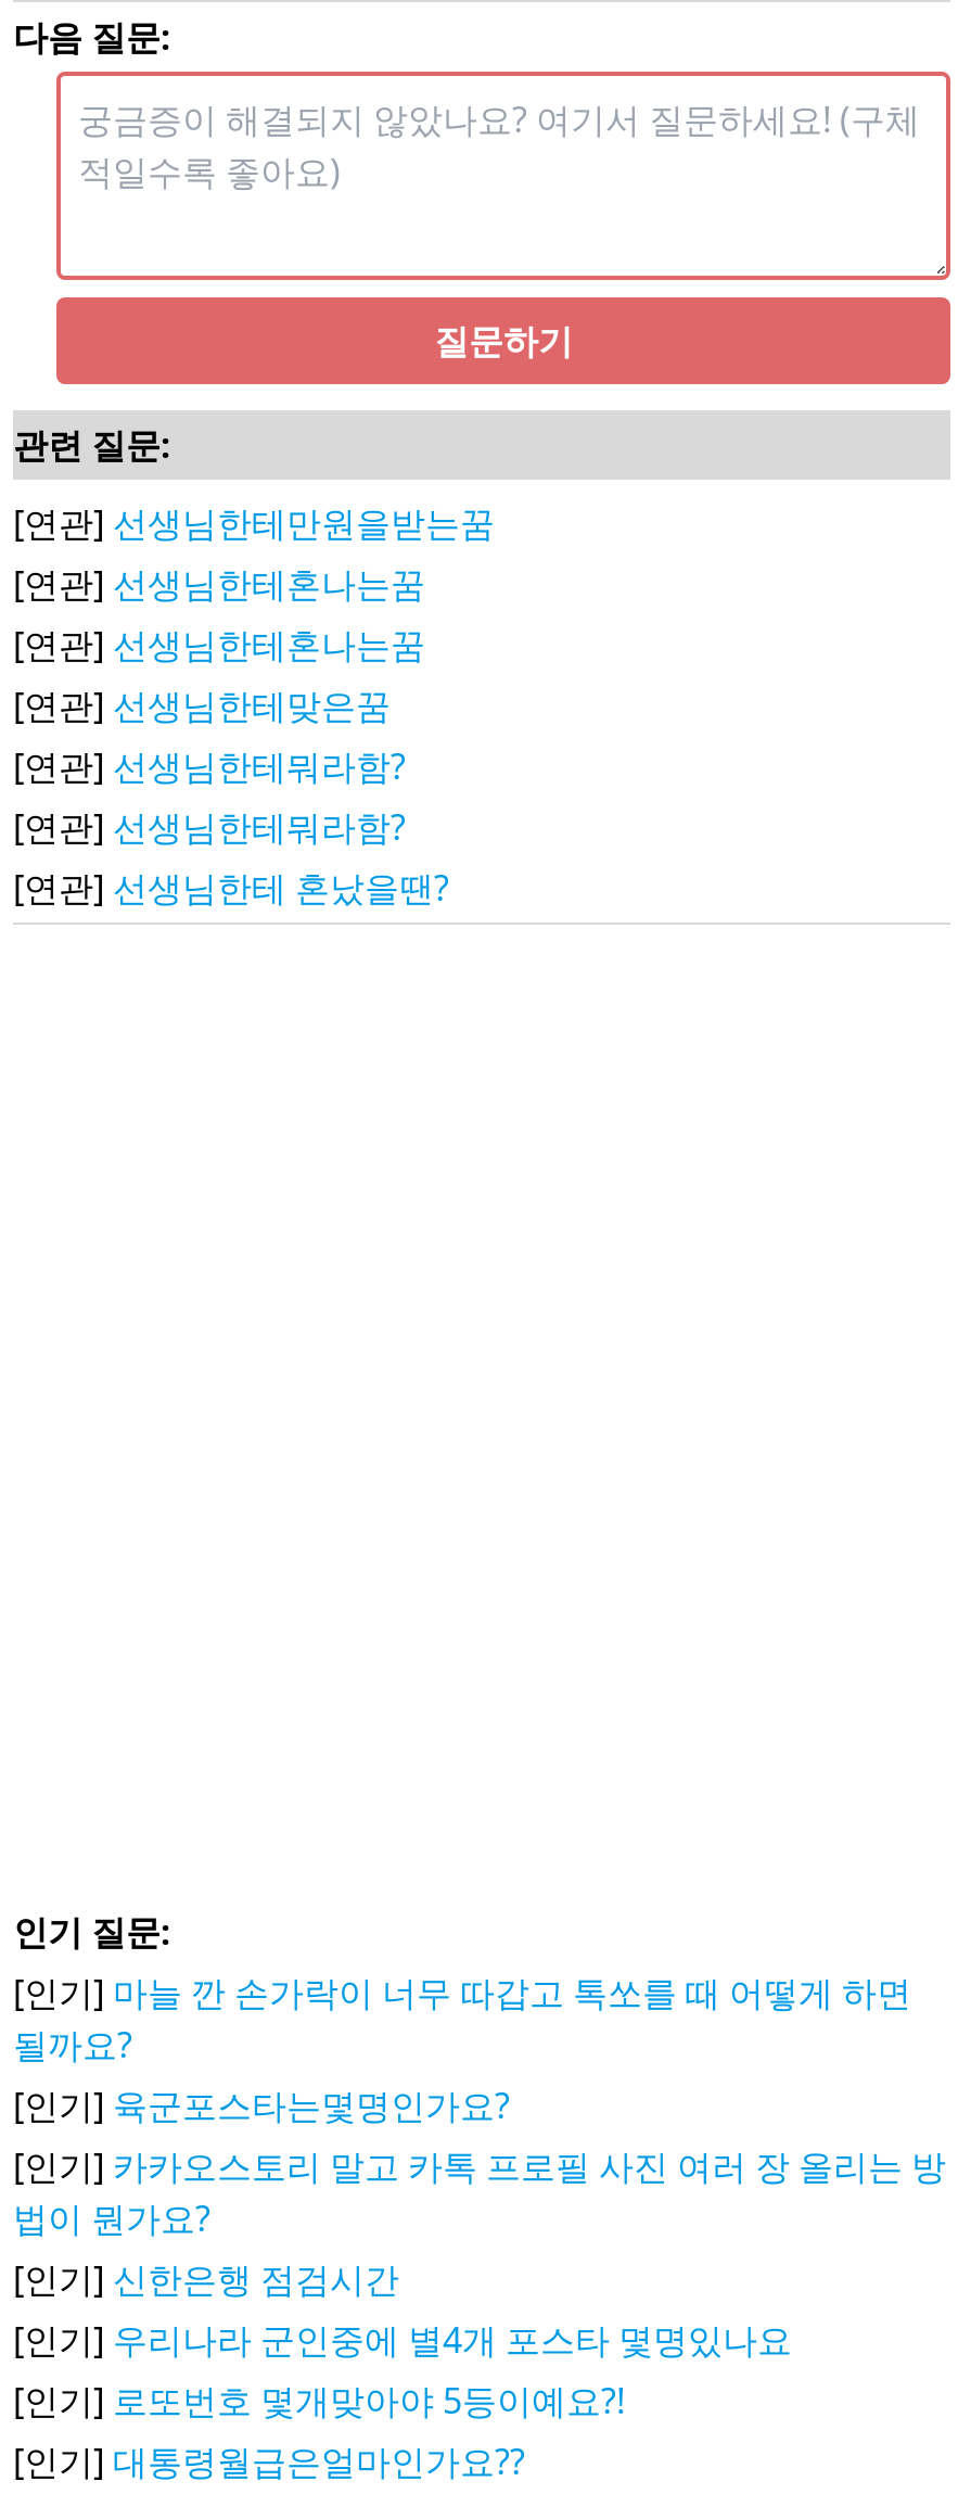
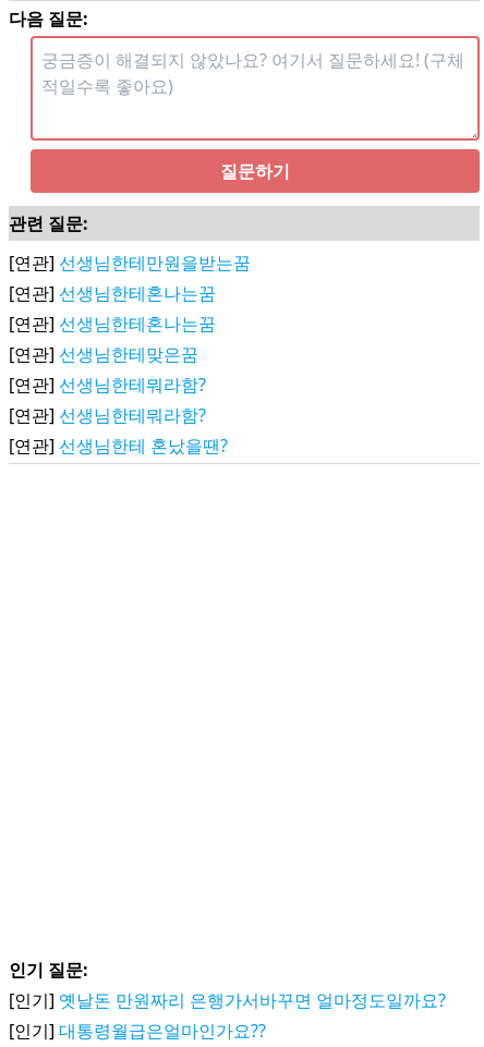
- [인기] 마늘 깐 손가락이 너무 따갑고 톡쏘를 때 어떻게 하면
- 될까요?
- [인기] 육군포스타는몇명인가요?
- [인기] 카카오스토리 말고 카톡 프로필 사진 여러 장 올리는 방
- 법이 뭔가요?
- [인기] 신한은행 점검시간
- [인기] 우리나라 군인중에 별4개 포스타 몇명있나요
- [인기] 로또번호 몇개맞아야 5등이예요?!
+ [인기] 옛날돈 만원짜리 은행가서바꾸면 얼마정도일까요?
